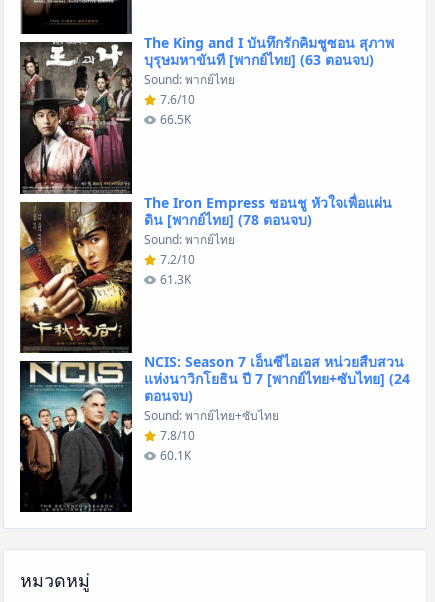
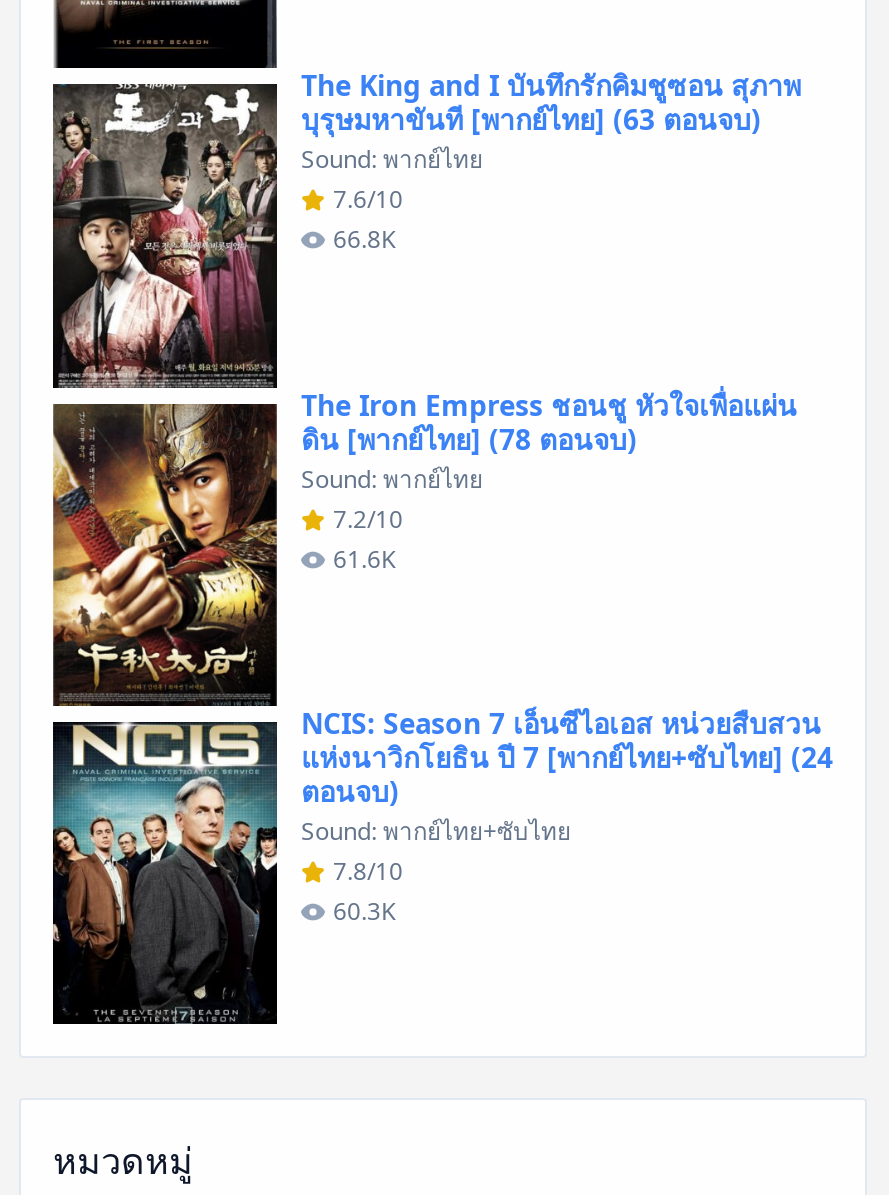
- 66.5K
+ 66.8K

- 61.3K
+ 61.6K

- 60.1K
+ 60.3K
